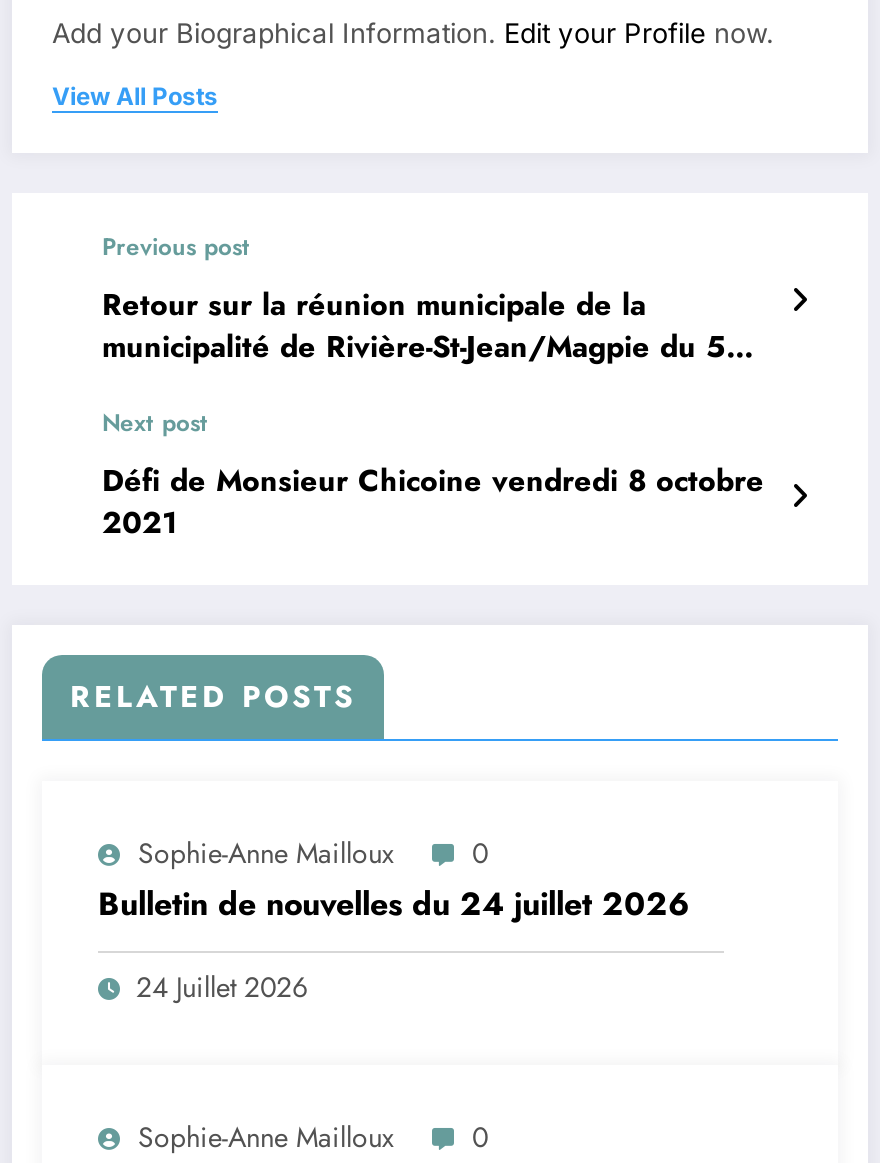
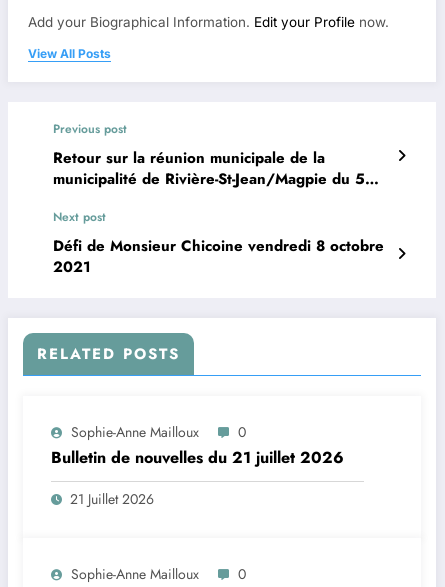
- Bulletin de nouvelles du 24 juillet 2026
+ Bulletin de nouvelles du 21 juillet 2026

- 24 Juillet 2026
+ 21 Juillet 2026
